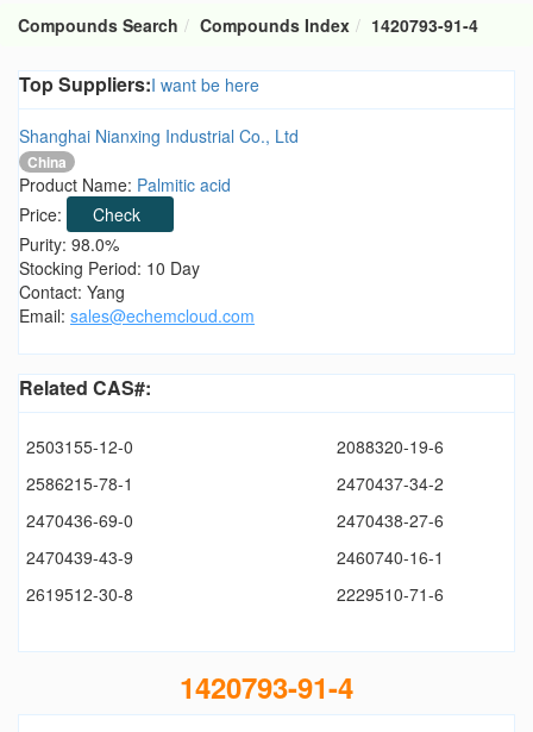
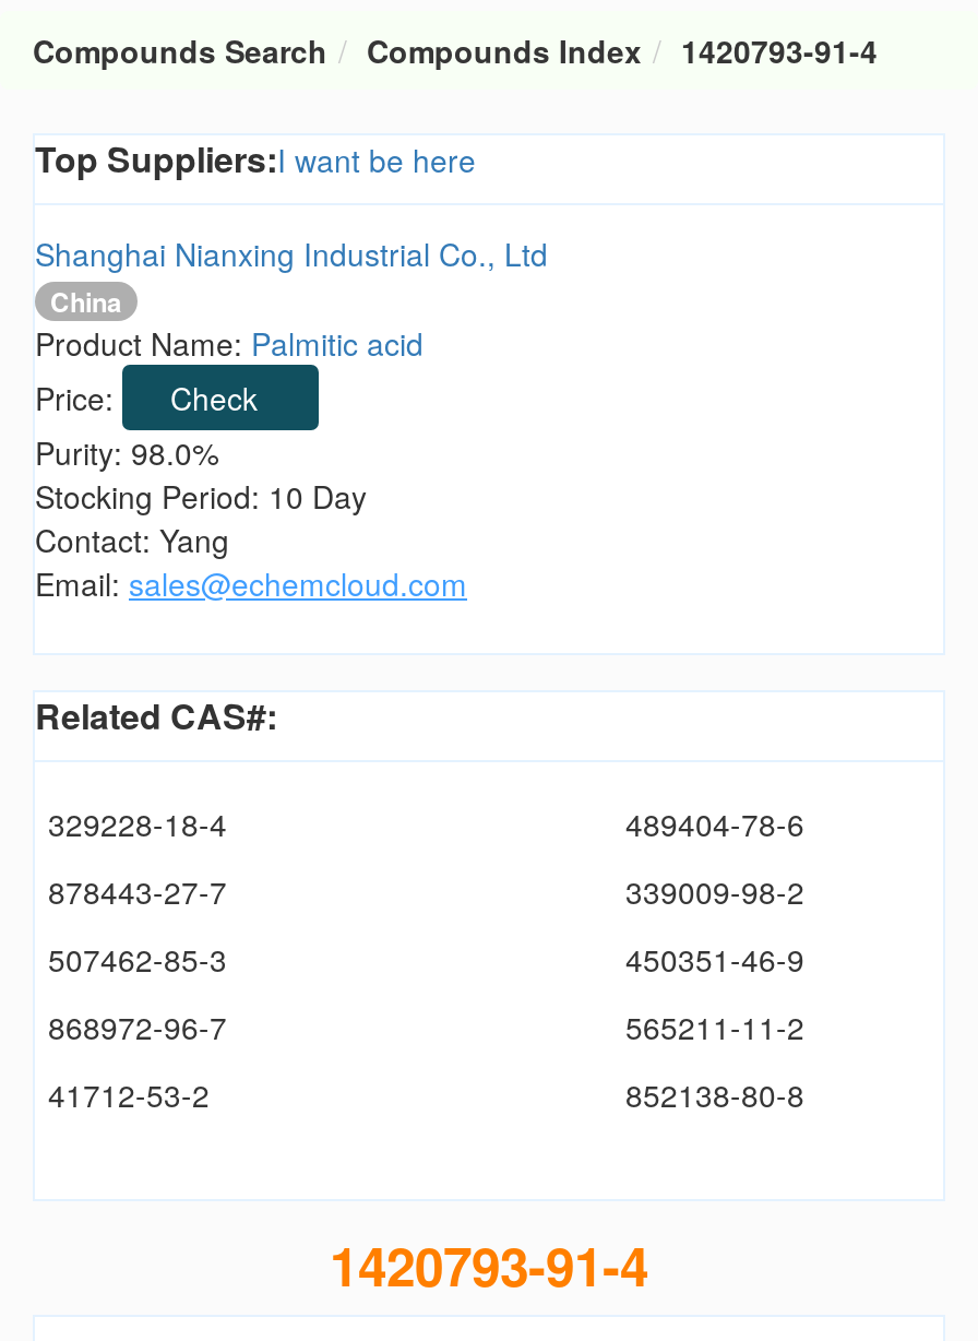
- 2503155-12-0
+ 329228-18-4

- 2088320-19-6
+ 489404-78-6

- 2586215-78-1
+ 878443-27-7

- 2470437-34-2
+ 339009-98-2

- 2470436-69-0
+ 507462-85-3

- 2470438-27-6
+ 450351-46-9

- 2470439-43-9
+ 868972-96-7

- 2460740-16-1
+ 565211-11-2

- 2619512-30-8
+ 41712-53-2

- 2229510-71-6
+ 852138-80-8
